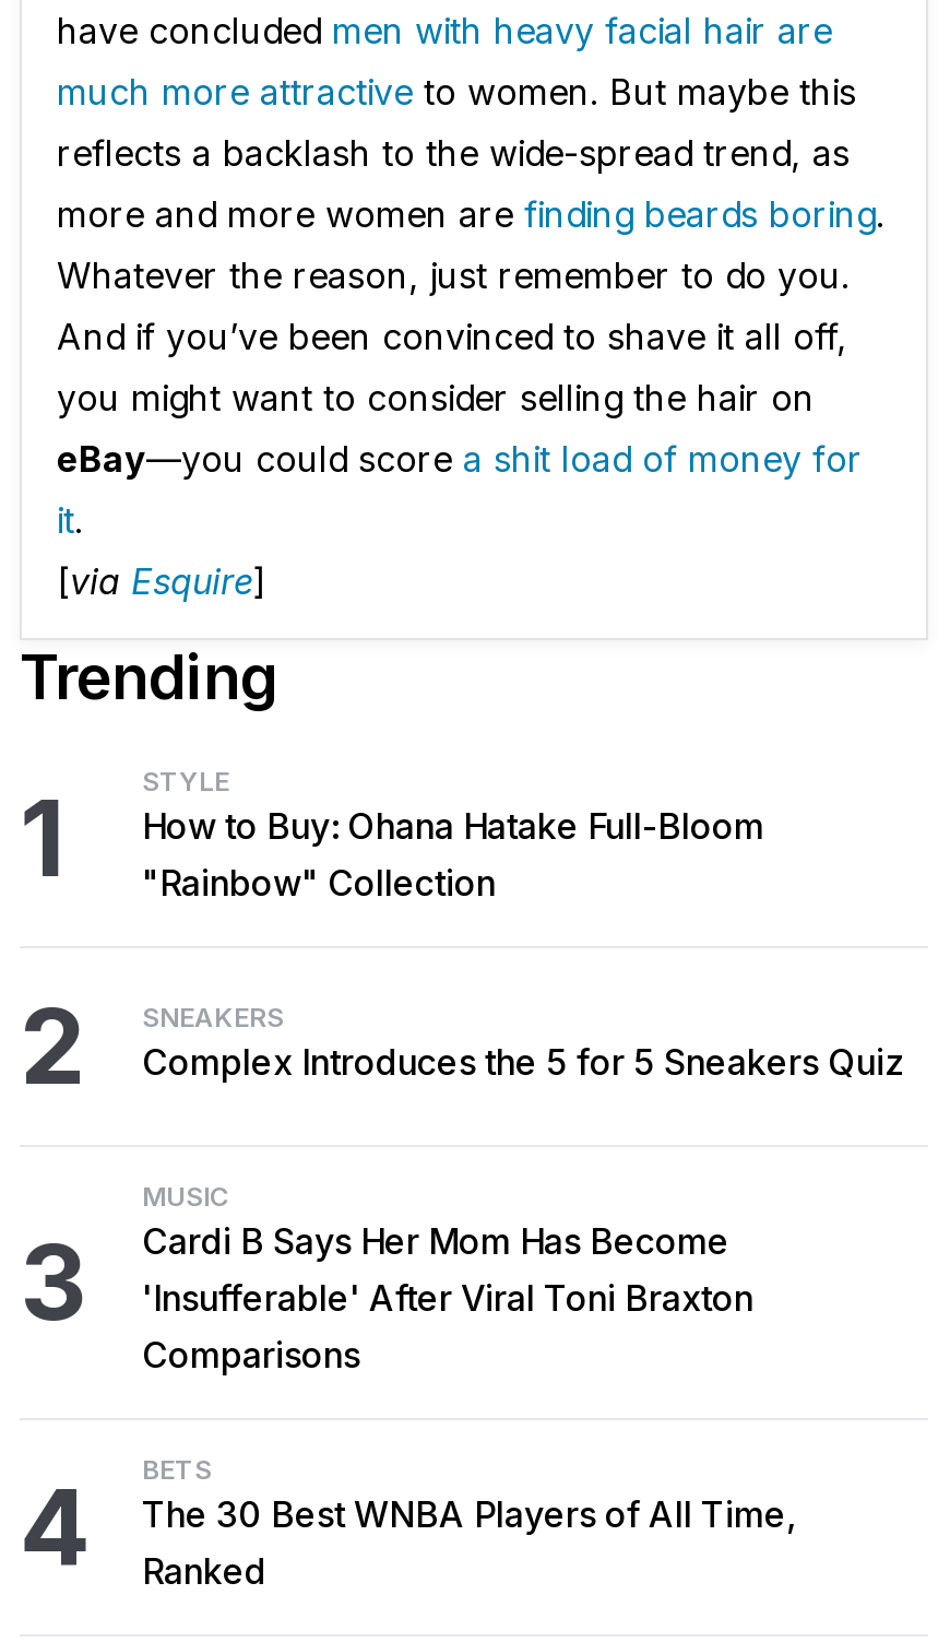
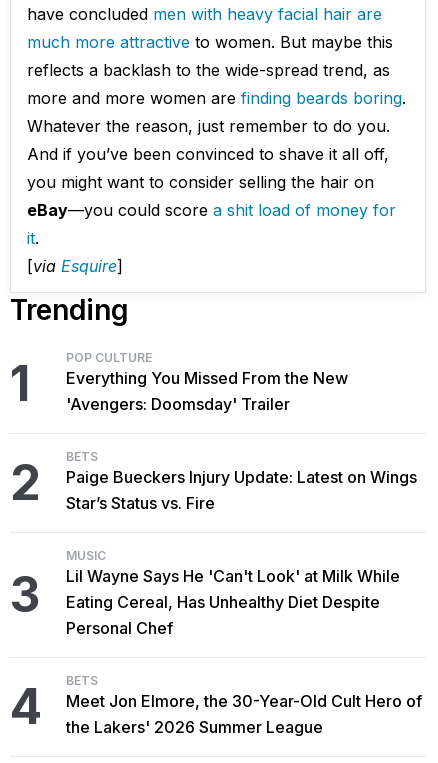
- STYLE
- How to Buy: Ohana Hatake Full-Bloom
- "Rainbow" Collection
+ POP CULTURE
+ Everything You Missed From the New
+ 'Avengers: Doomsday' Trailer

- SNEAKERS
- Complex Introduces the 5 for 5 Sneakers Quiz
+ BETS
+ Paige Bueckers Injury Update: Latest on Wings
+ Star’s Status vs. Fire

- Cardi B Says Her Mom Has Become
- 'Insufferable' After Viral Toni Braxton
- Comparisons
+ Lil Wayne Says He 'Can't Look' at Milk While
+ Eating Cereal, Has Unhealthy Diet Despite
+ Personal Chef

- The 30 Best WNBA Players of All Time,
- Ranked
+ Meet Jon Elmore, the 30-Year-Old Cult Hero of
+ the Lakers' 2026 Summer League
